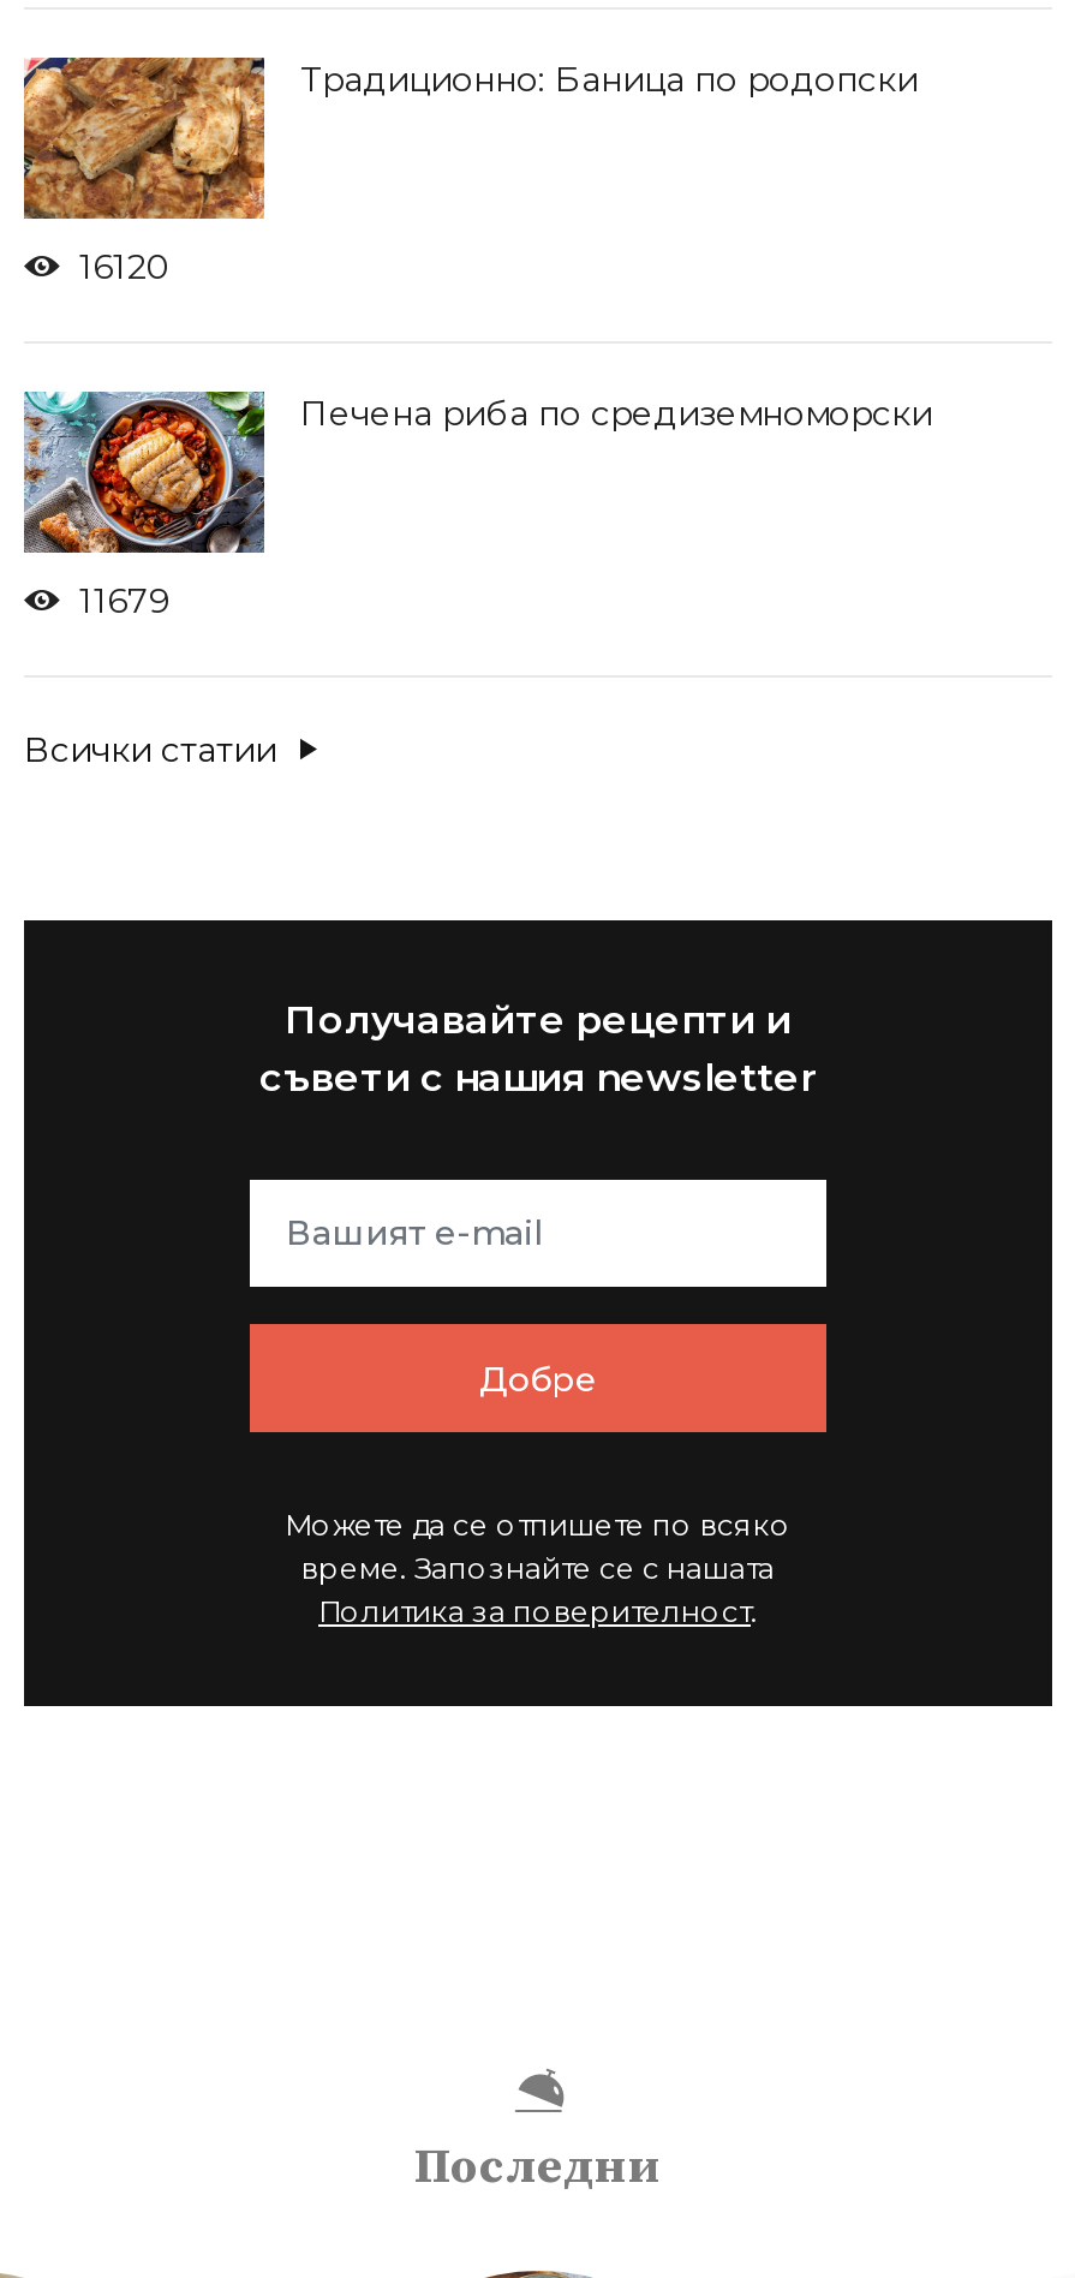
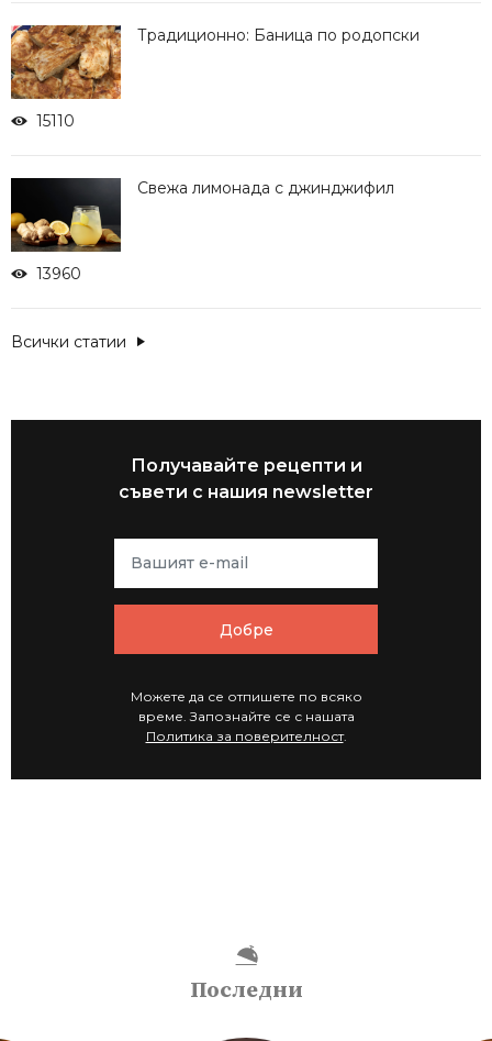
- 16120
+ 15110

- [image]
- 11679
+ [image]
+ 13960

- Печена риба по средиземноморски
+ Свежа лимонада с джинджифил
